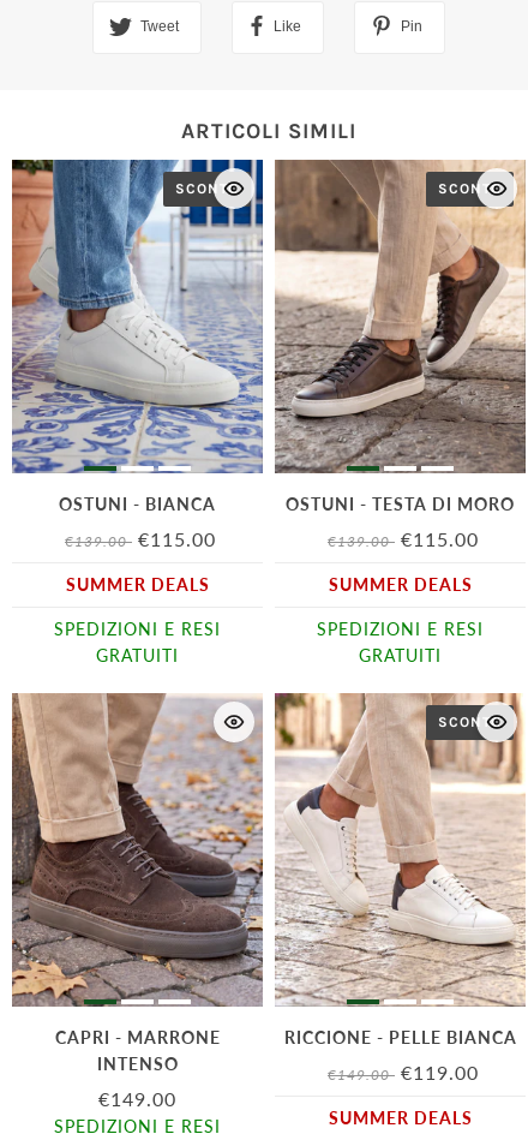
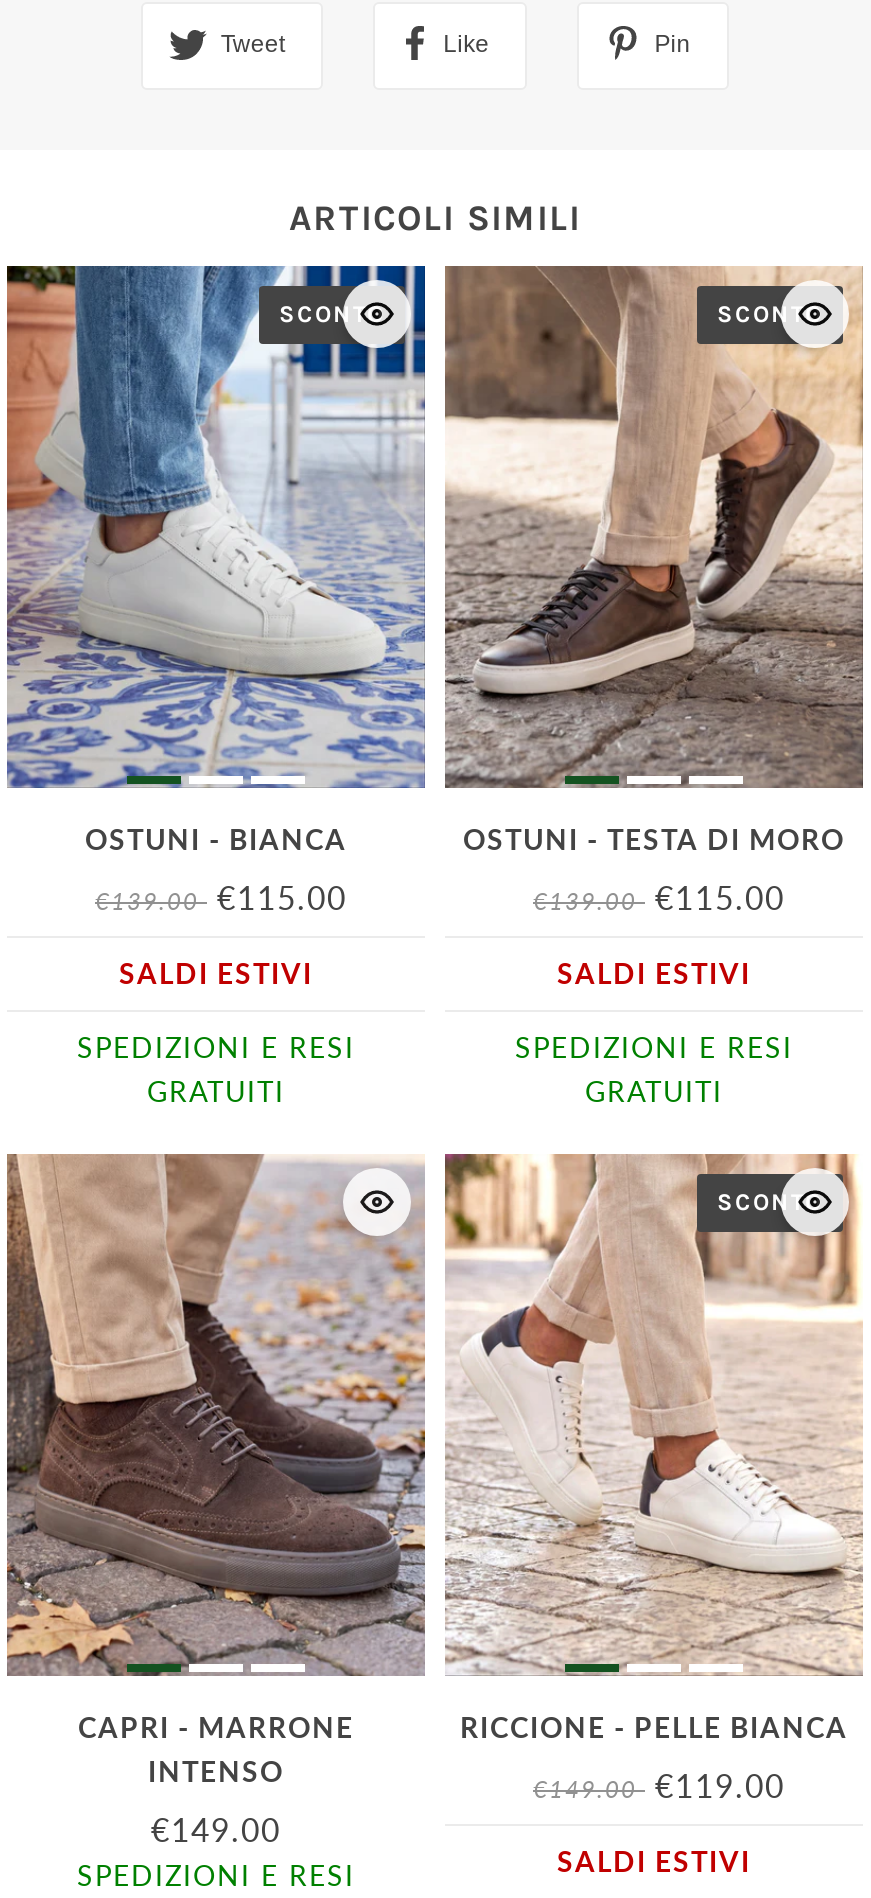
- SUMMER DEALS
+ SALDI ESTIVI

- SUMMER DEALS
+ SALDI ESTIVI

- SUMMER DEALS
+ SALDI ESTIVI
